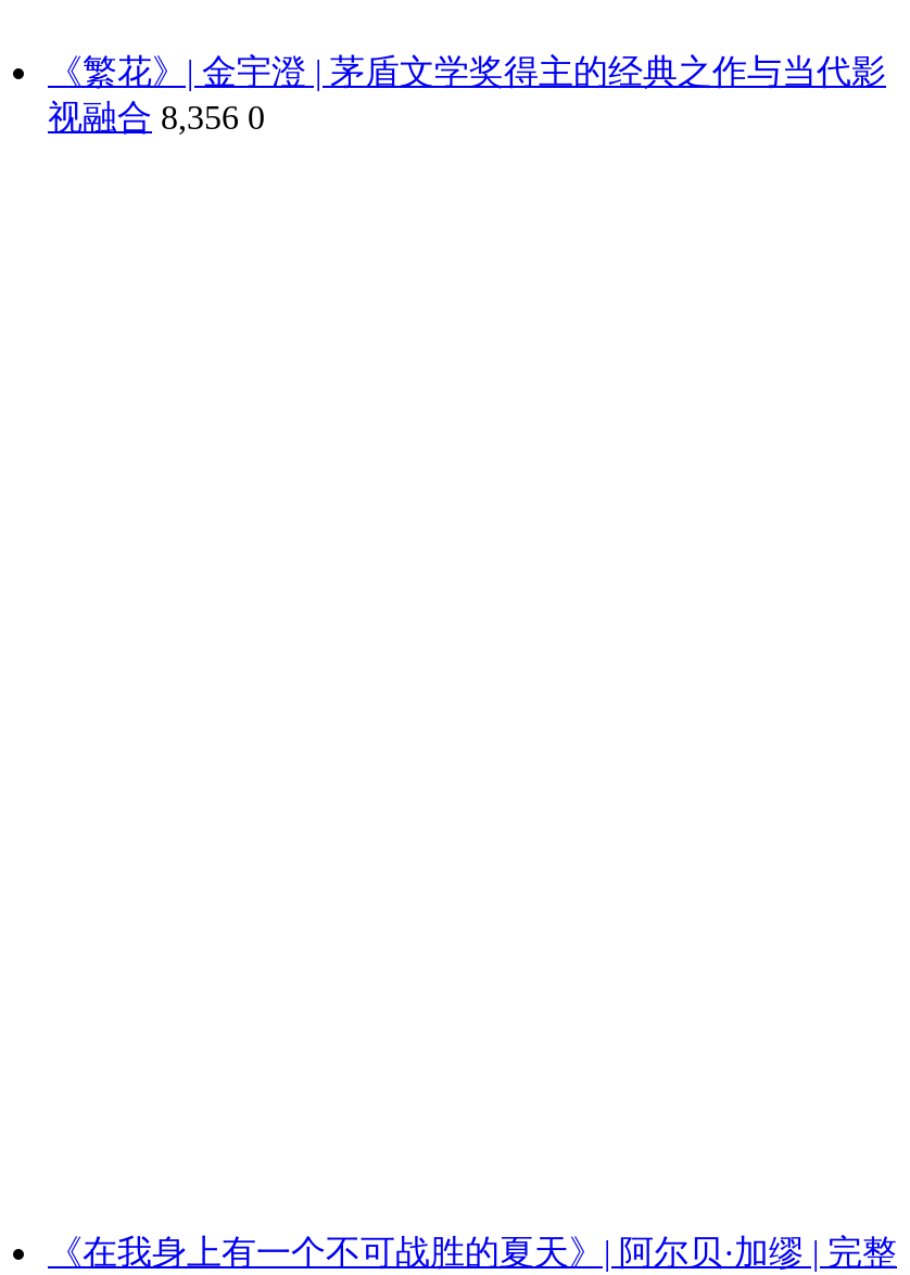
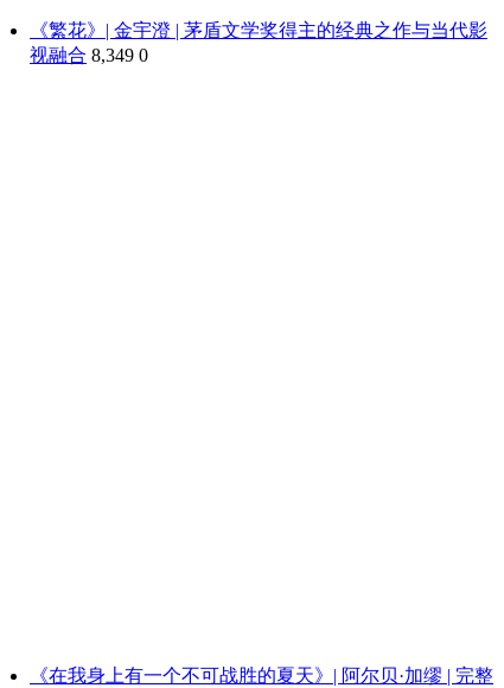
- 视融合 8,356 0
+ 视融合 8,349 0
